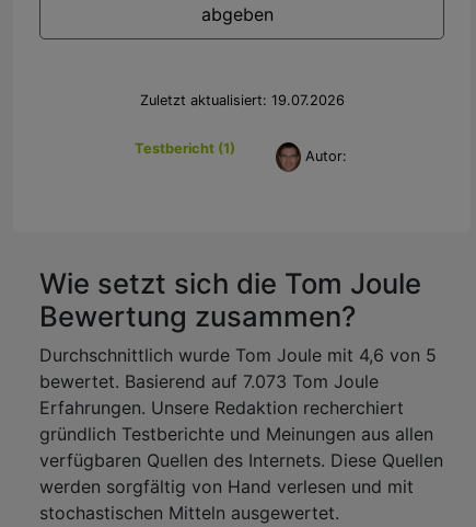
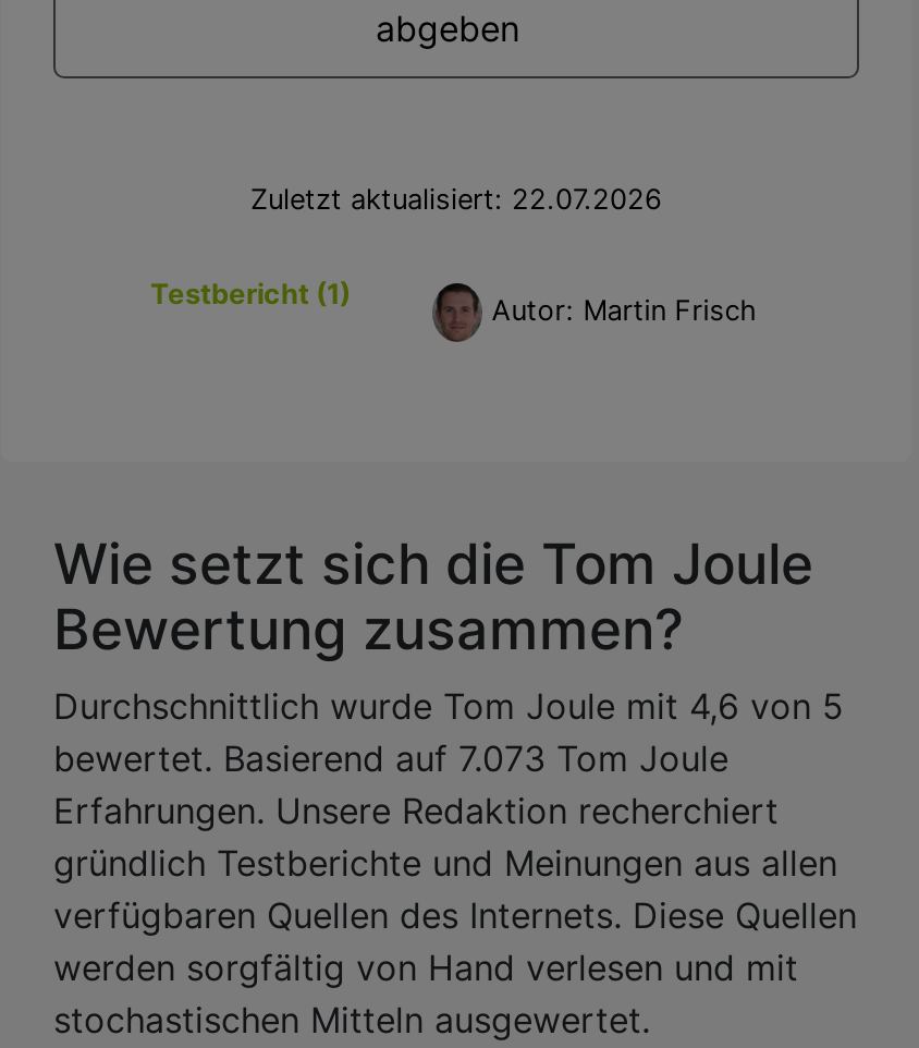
- Zuletzt aktualisiert: 19.07.2026
+ Zuletzt aktualisiert: 22.07.2026

- Autor:
+ Autor: Martin Frisch
